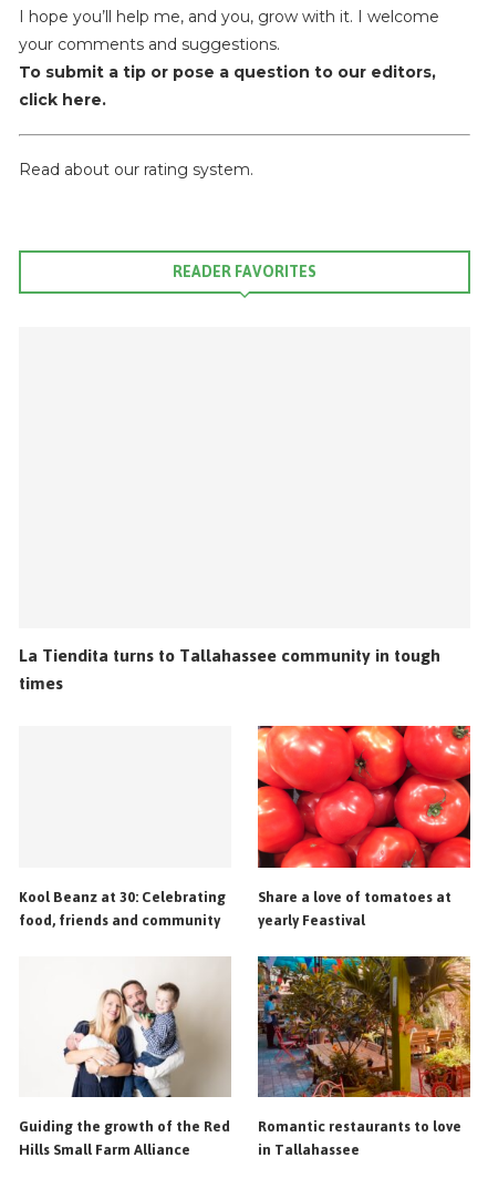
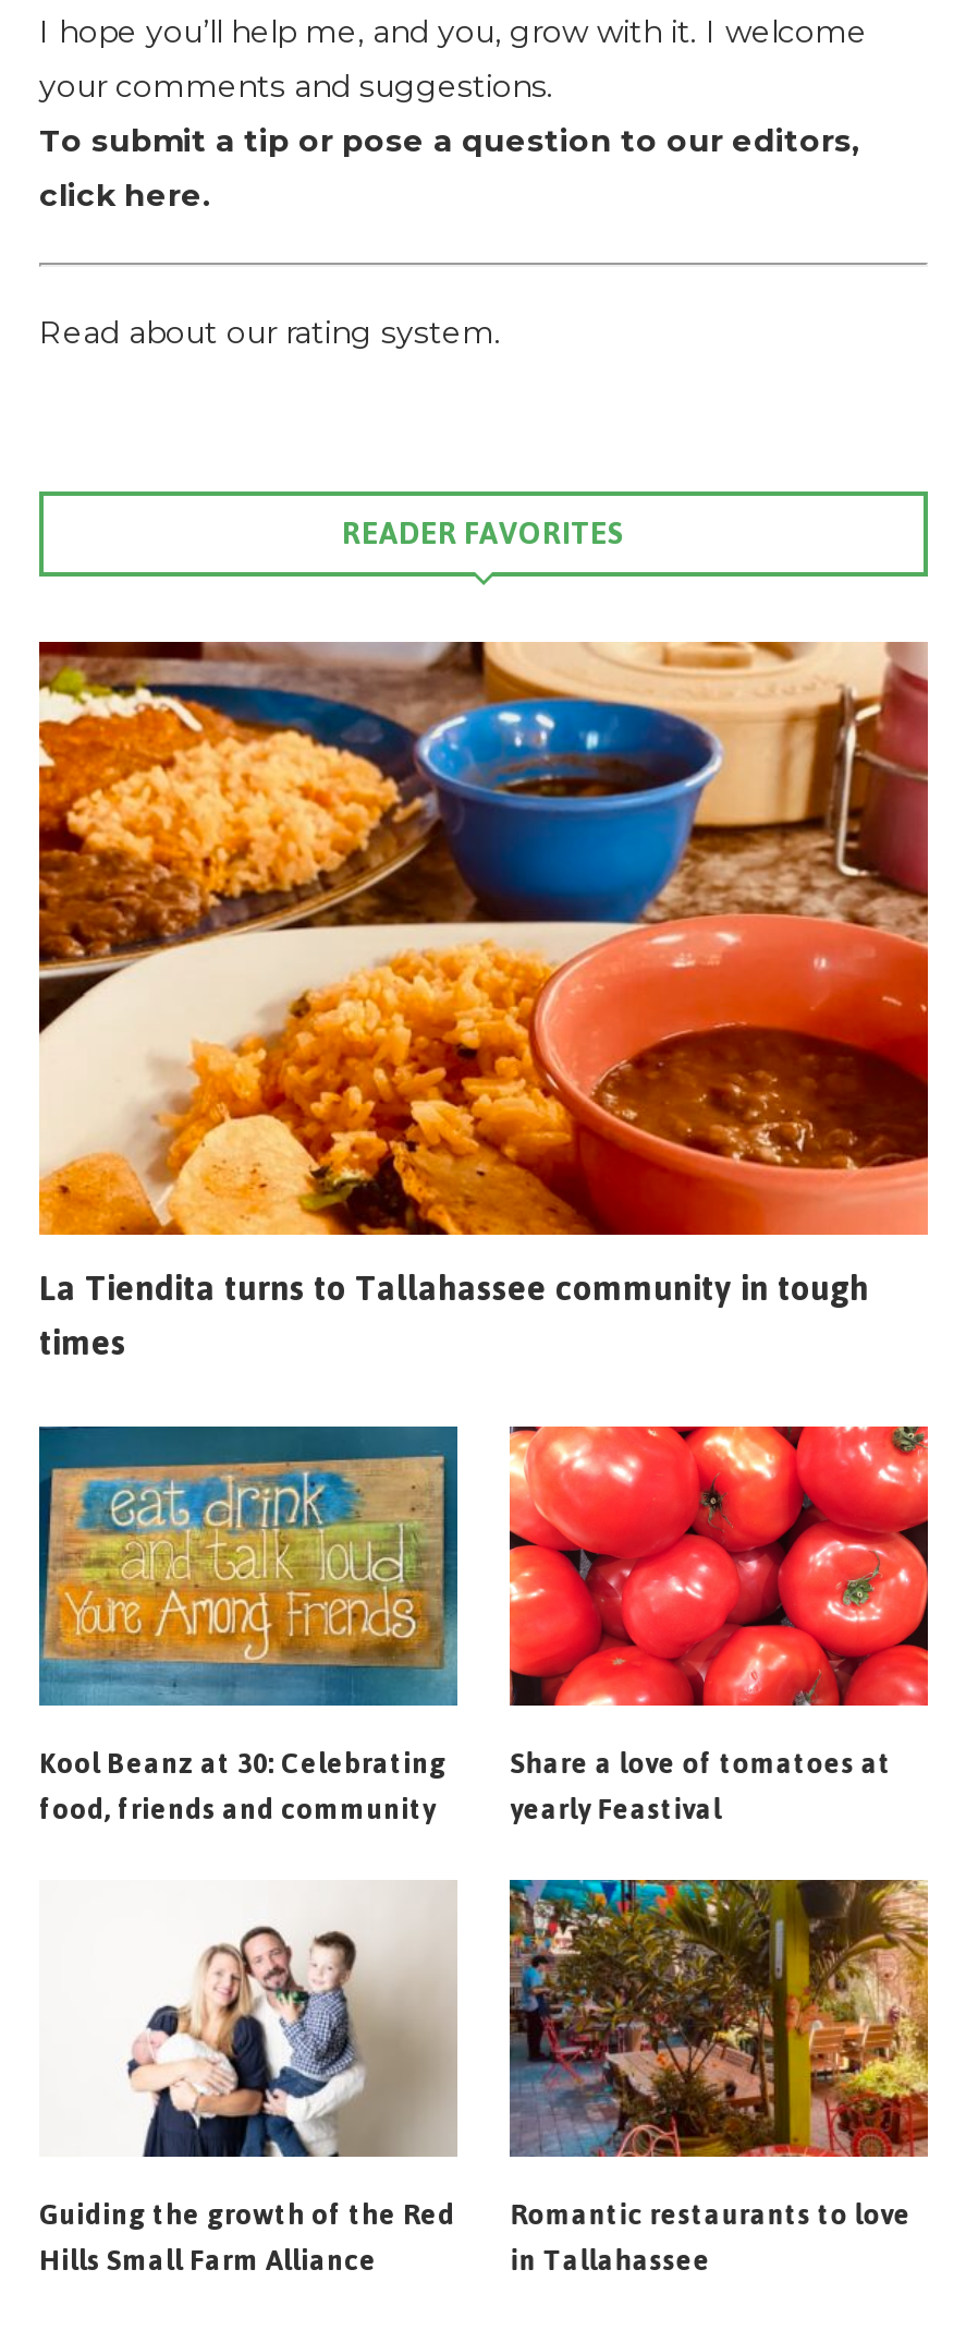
+ [image]

+ [image]
